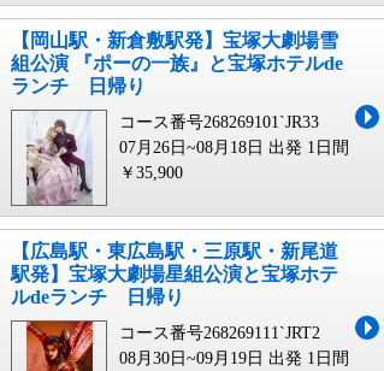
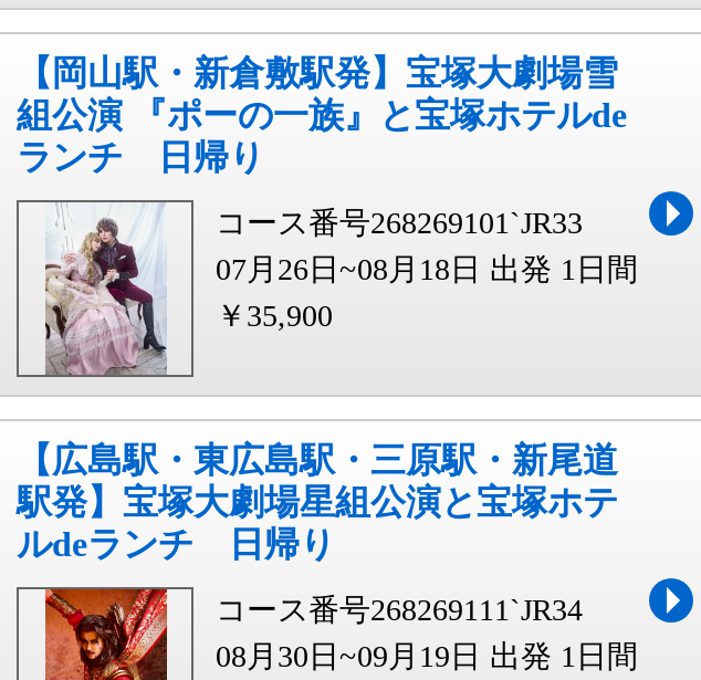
- コース番号268269111`JRT2
+ コース番号268269111`JR34
